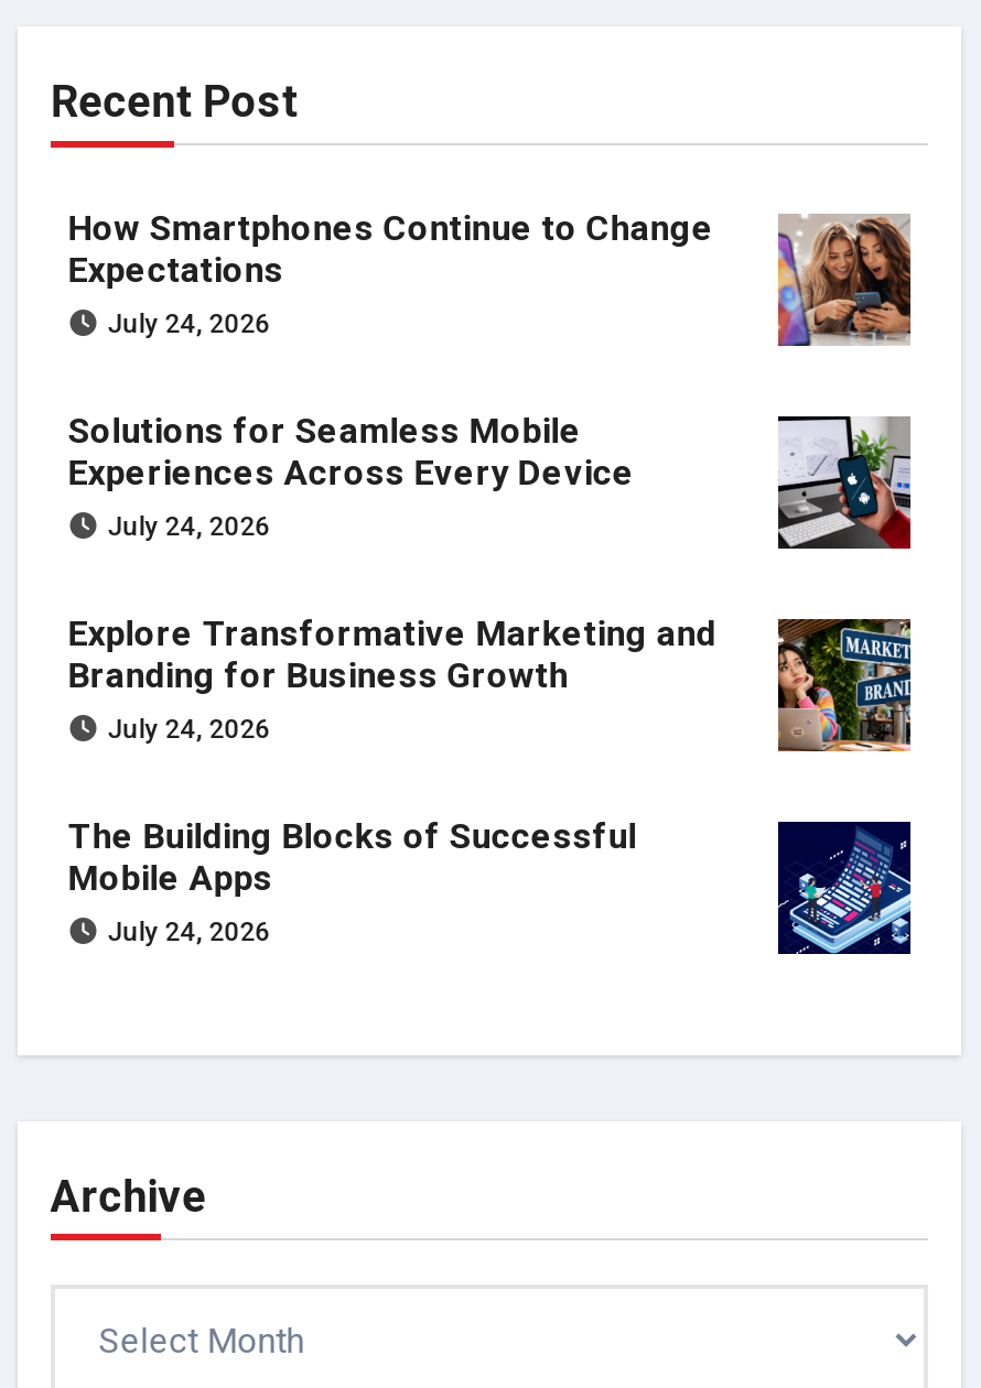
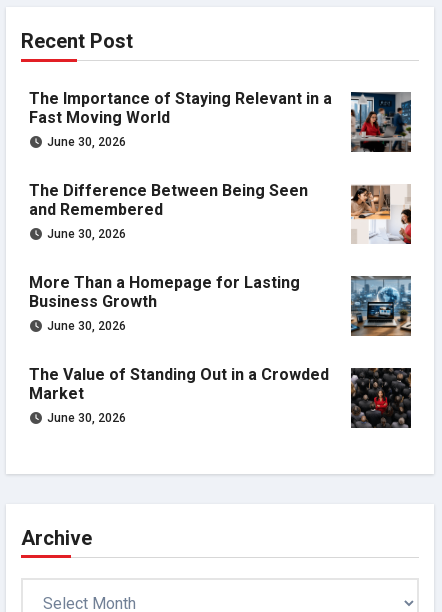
- [image]
- How Smartphones Continue to Change
- Expectations
- July 24, 2026
+ [image]
+ The Importance of Staying Relevant in a
+ Fast Moving World
+ June 30, 2026

- Solutions for Seamless Mobile
- Experiences Across Every Device
- July 24, 2026
+ The Difference Between Being Seen
+ and Remembered
+ June 30, 2026

- [image]
+ [image]

- Explore Transformative Marketing and
- Branding for Business Growth
- July 24, 2026
+ More Than a Homepage for Lasting
+ Business Growth
+ June 30, 2026

- [image]
+ [image]

- The Building Blocks of Successful
- Mobile Apps
- July 24, 2026
+ The Value of Standing Out in a Crowded
+ Market
+ June 30, 2026

- [image]
+ [image]
